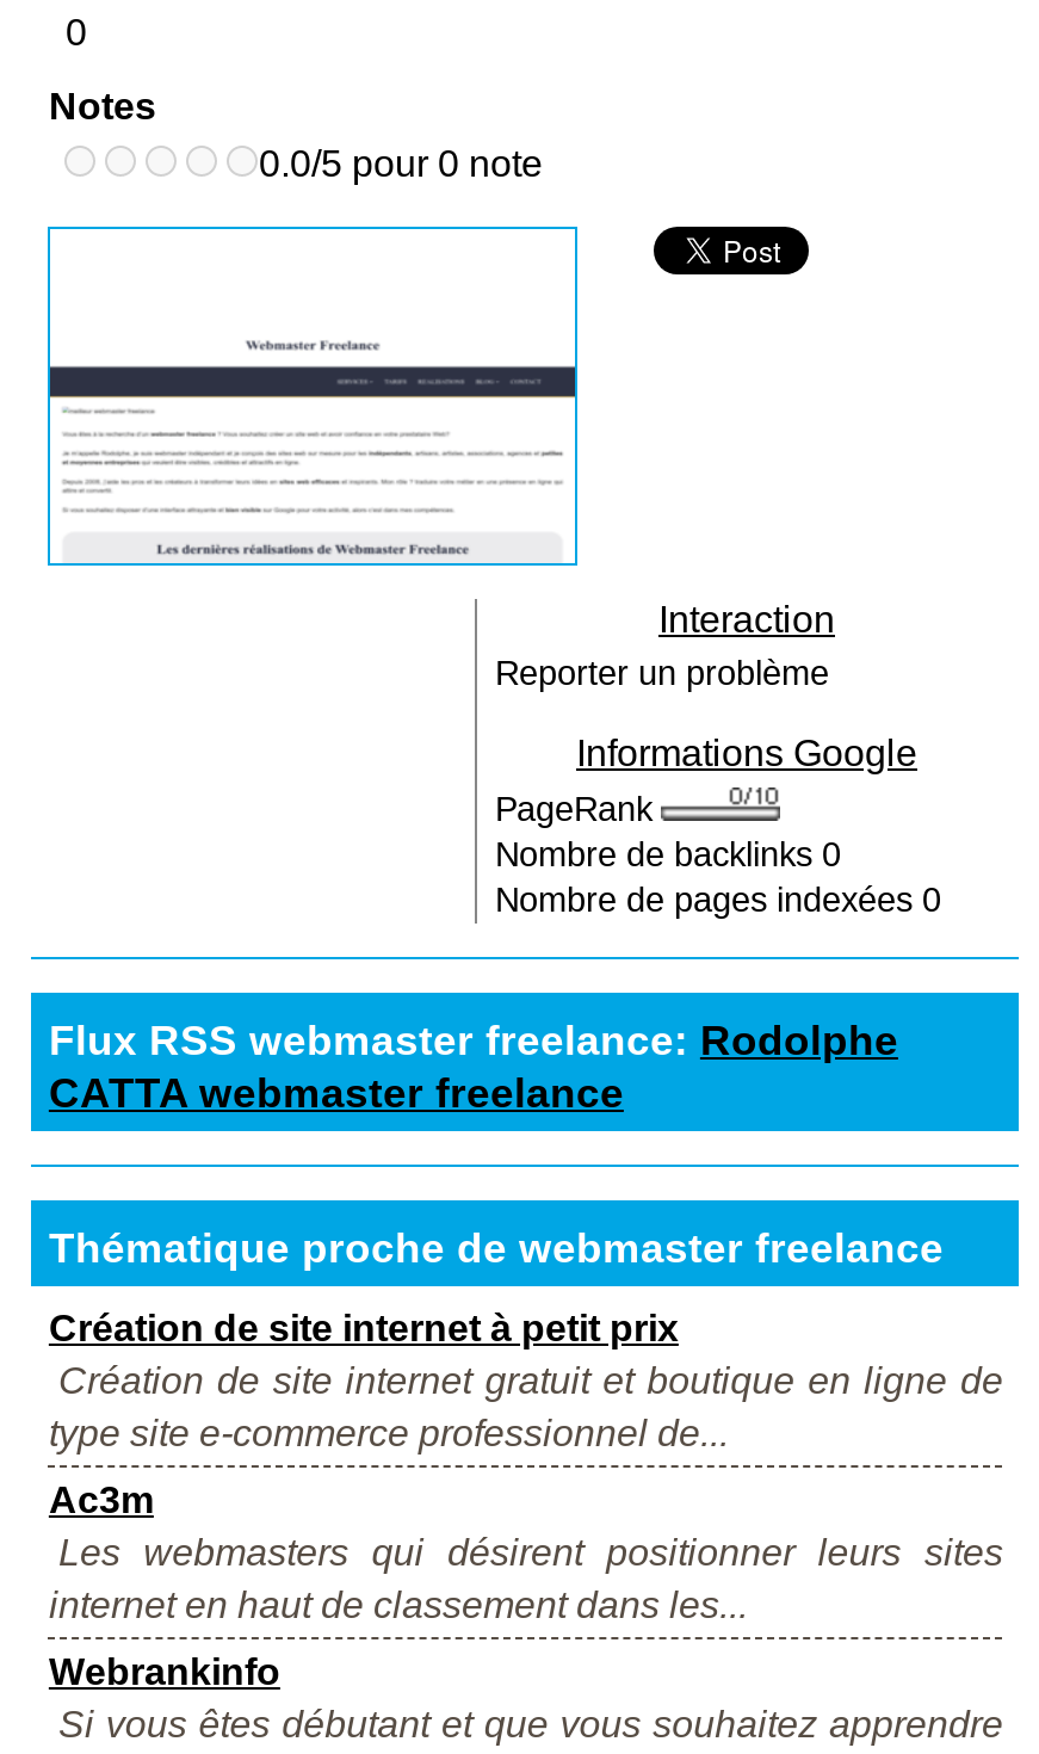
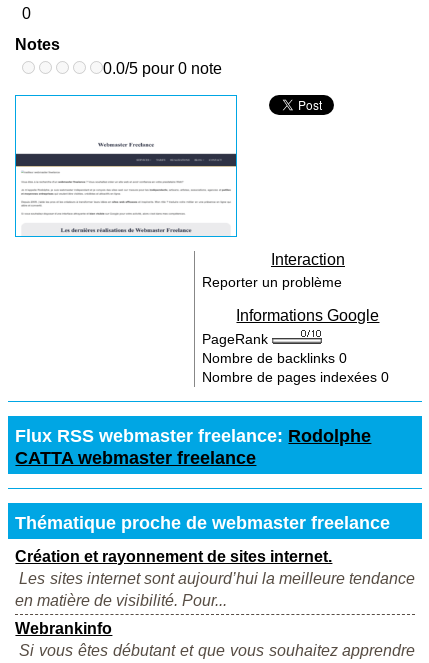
- Création de site internet à petit prix
- Création de site internet gratuit et boutique en ligne de
- type site e-commerce professionnel de...
- Ac3m
- Les webmasters qui désirent positionner leurs sites
- internet en haut de classement dans les...
+ Création et rayonnement de sites internet.
+ Les sites internet sont aujourd’hui la meilleure tendance
+ en matière de visibilité. Pour...
